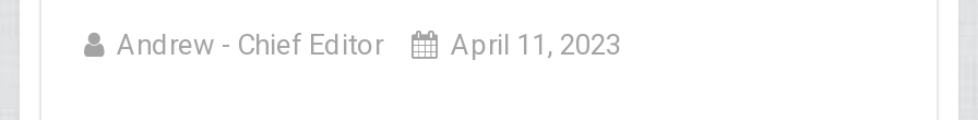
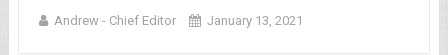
- April 11, 2023
+ January 13, 2021
